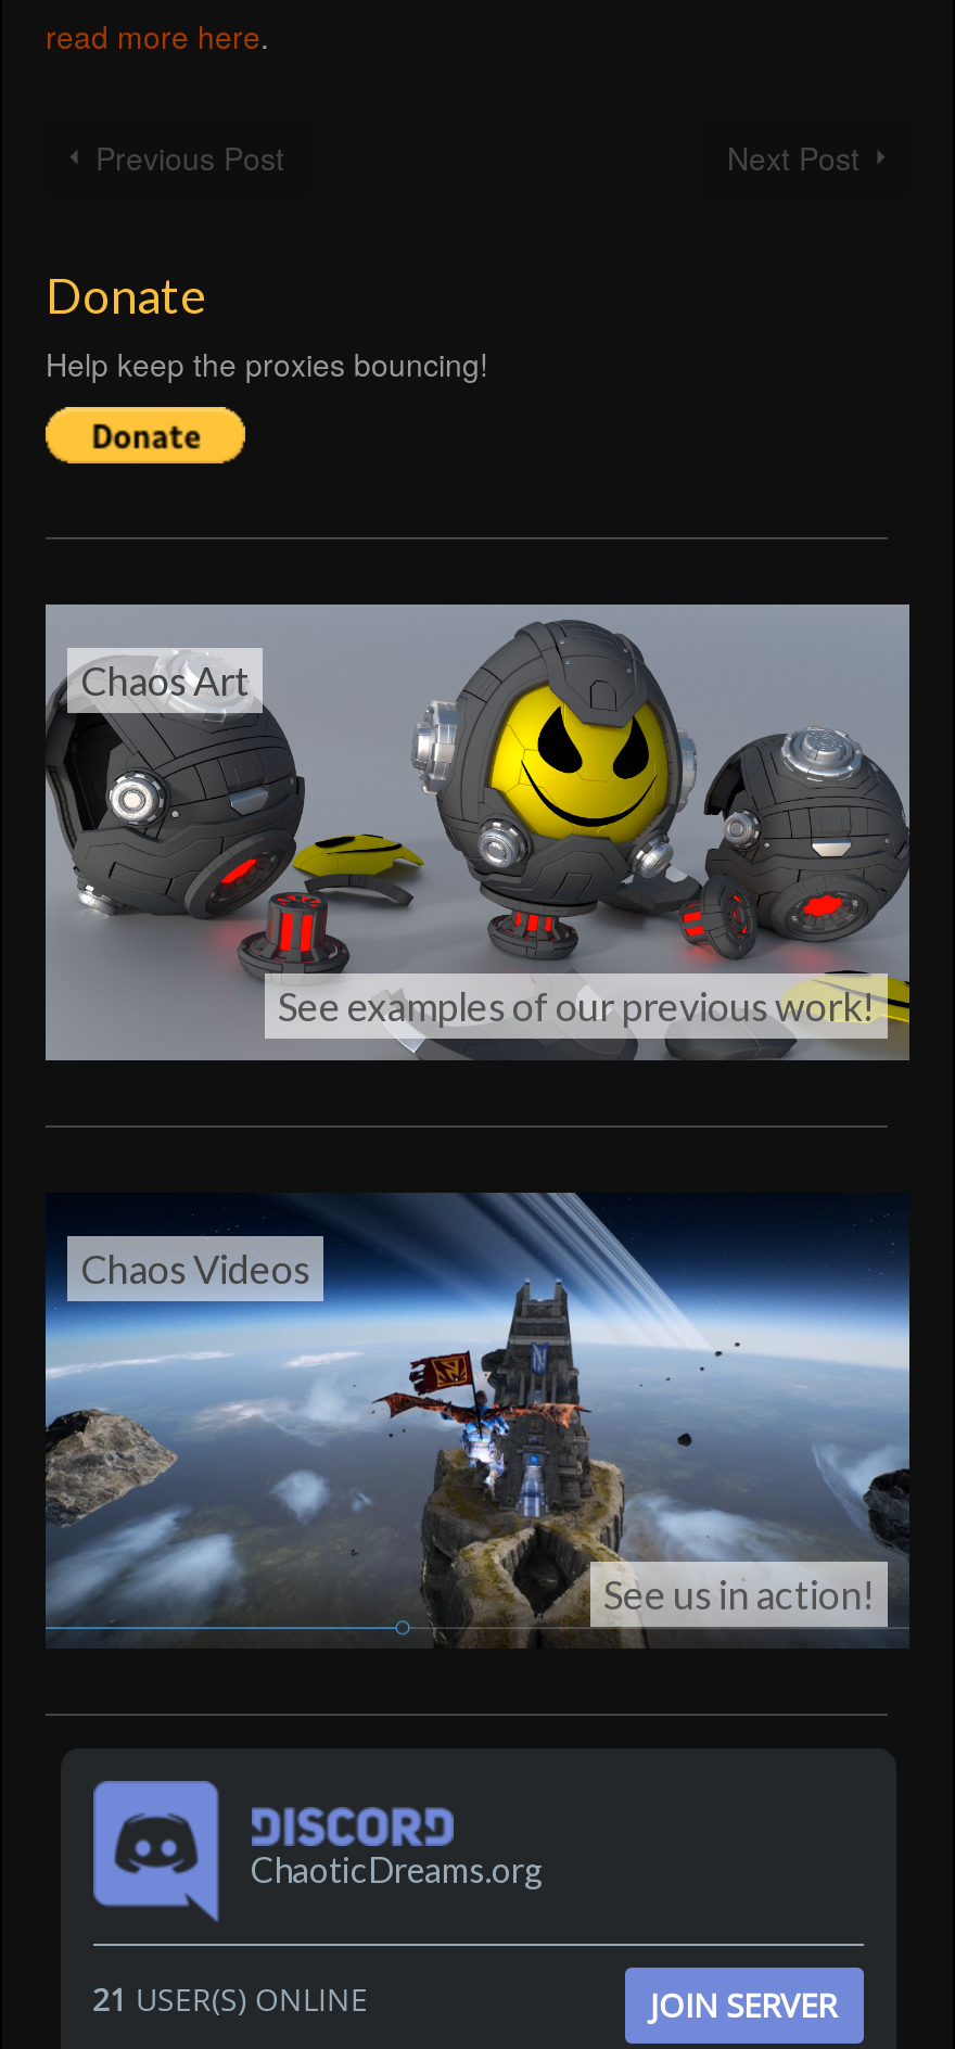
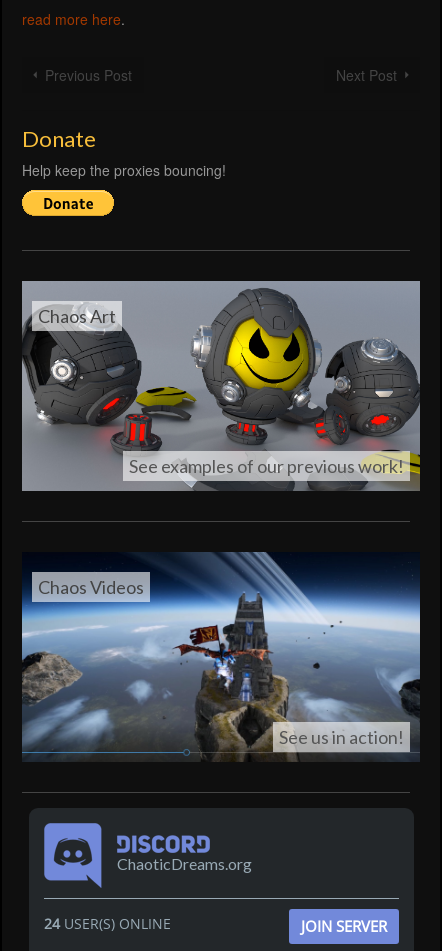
- 21 USER(S) ONLINE
+ 24 USER(S) ONLINE
